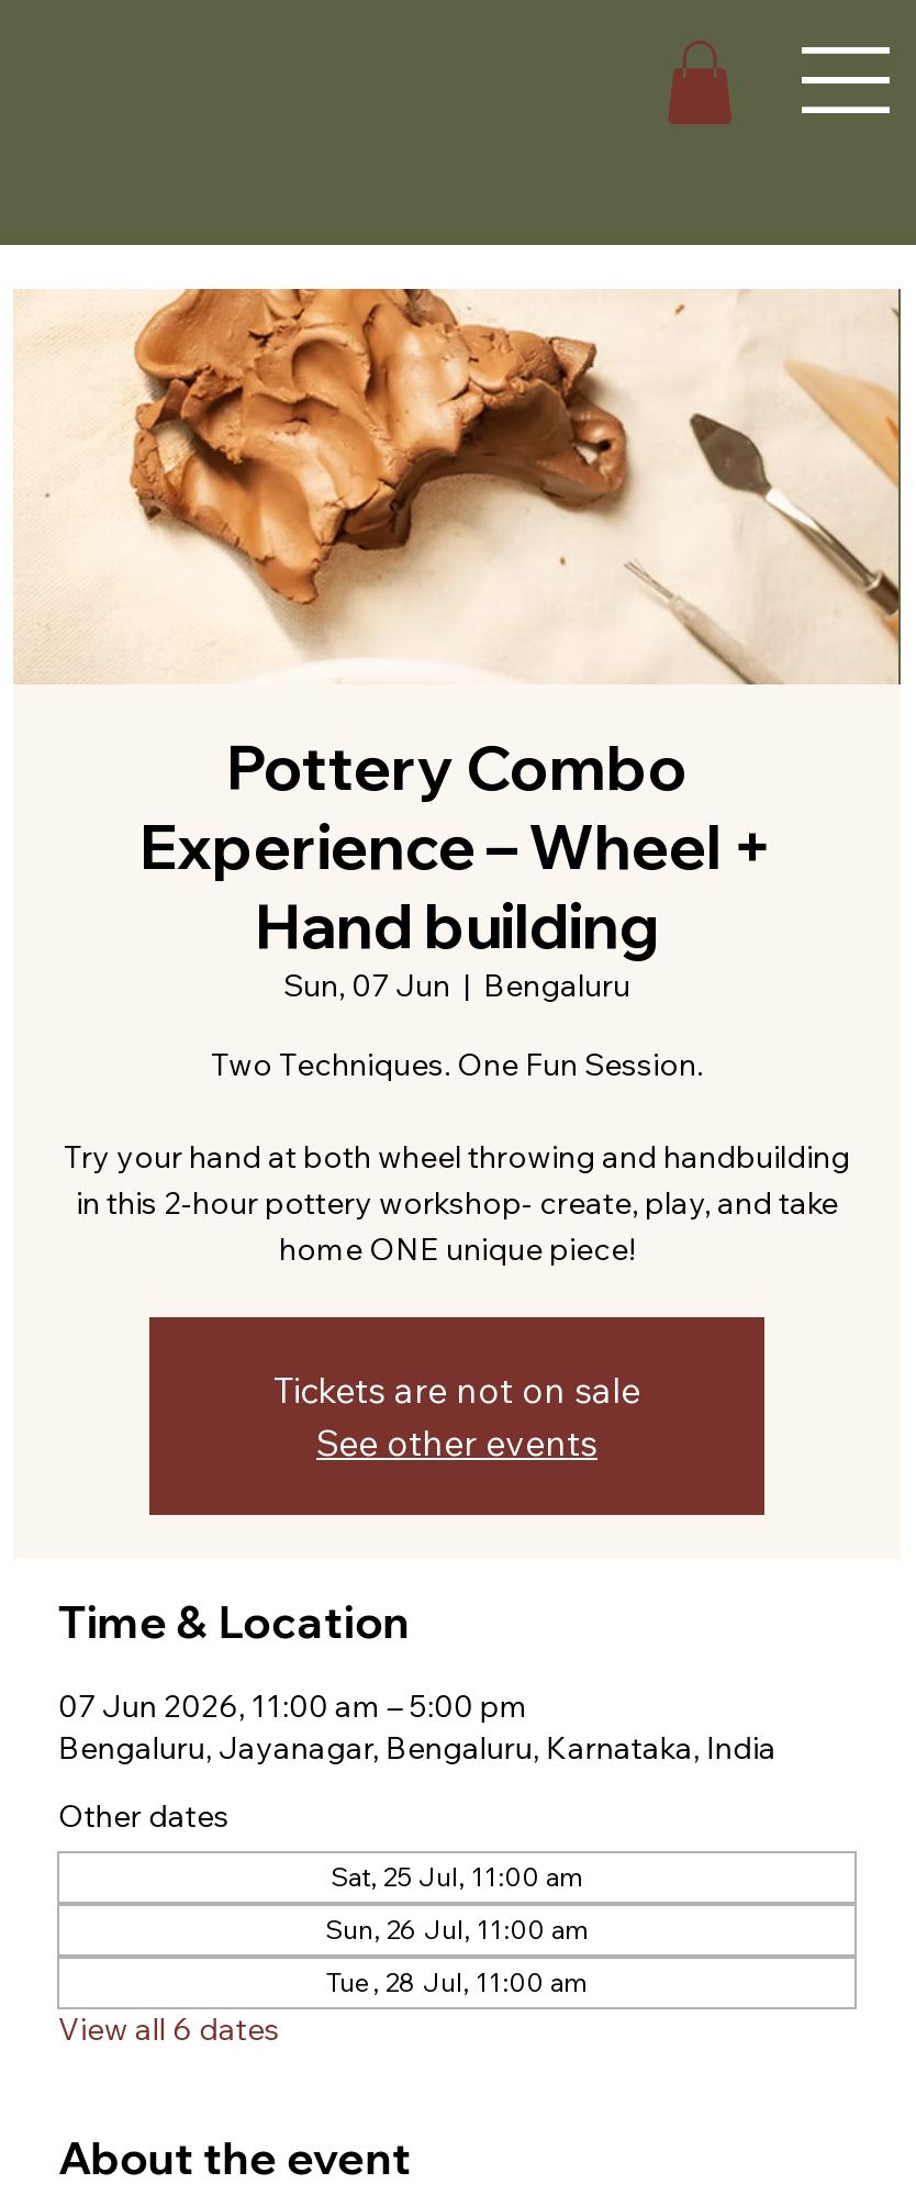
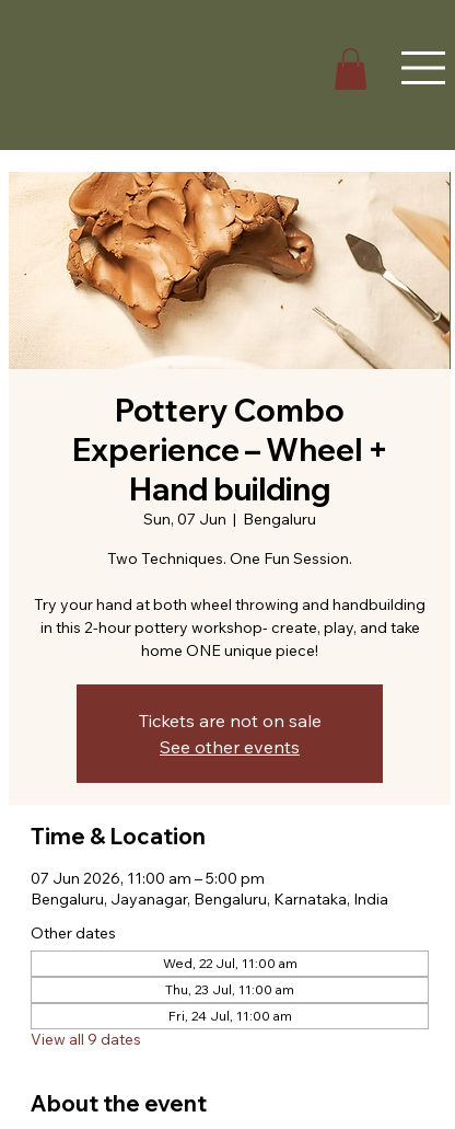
- Sat, 25 Jul, 11:00 am
+ Wed, 22 Jul, 11:00 am

- Sun, 26 Jul, 11:00 am
+ Thu, 23 Jul, 11:00 am

- Tue, 28 Jul, 11:00 am
+ Fri, 24 Jul, 11:00 am

- View all 6 dates
+ View all 9 dates
